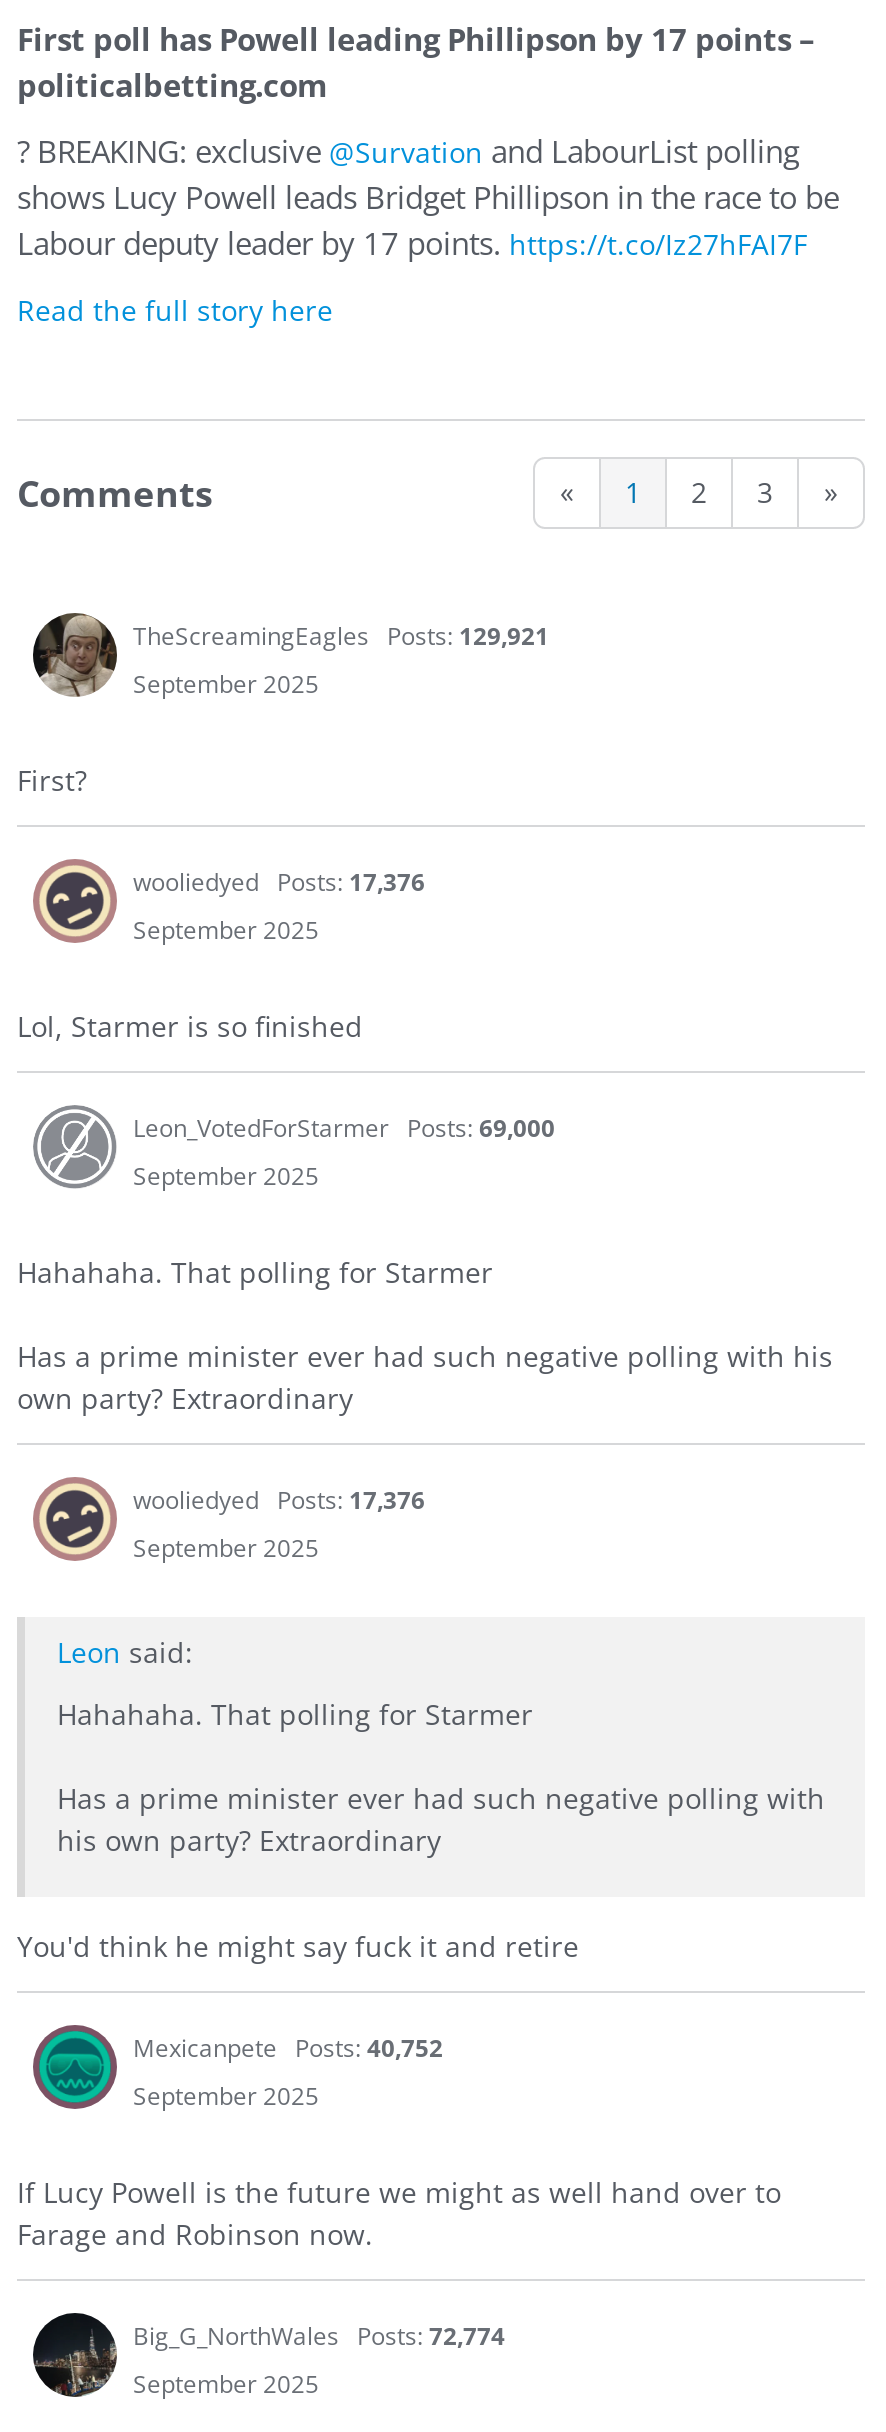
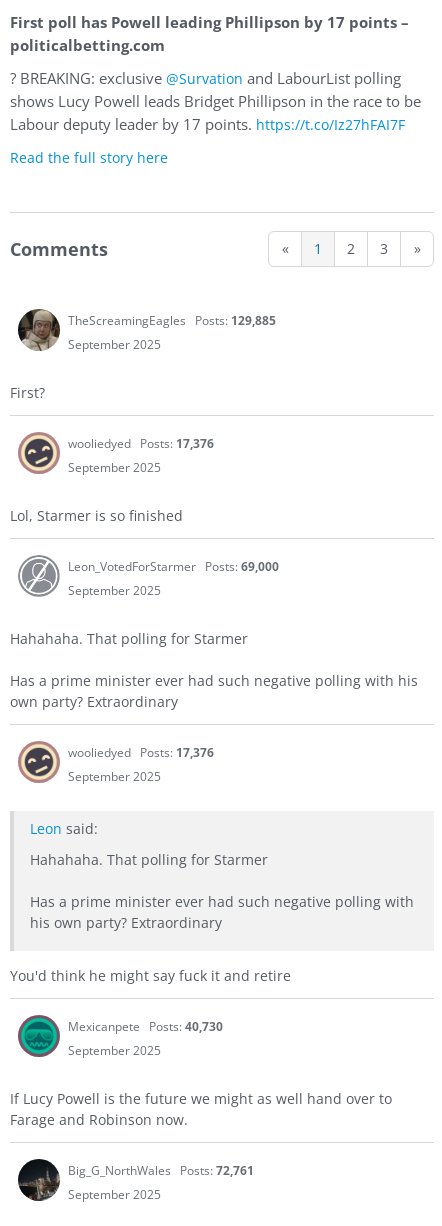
- TheScreamingEagles Posts: 129,921
+ TheScreamingEagles Posts: 129,885

- Mexicanpete Posts: 40,752
+ Mexicanpete Posts: 40,730

- Big_G_NorthWales Posts: 72,774
+ Big_G_NorthWales Posts: 72,761
